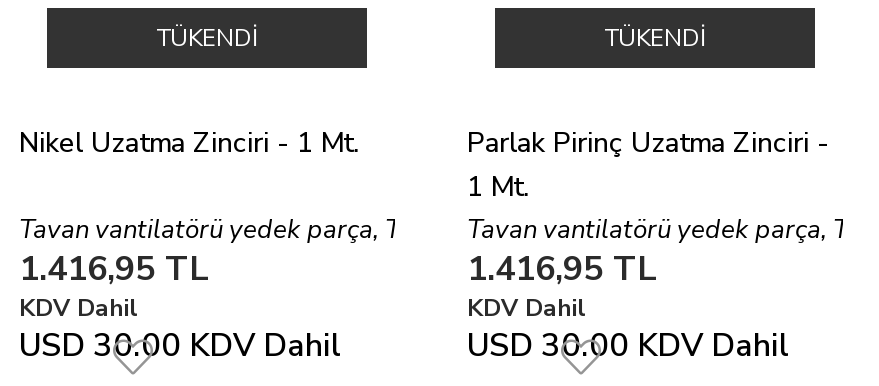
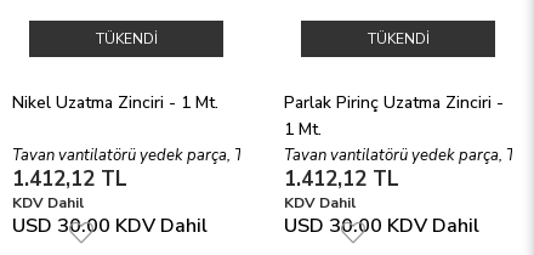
- 1.416,95 TL
+ 1.412,12 TL

- 1.416,95 TL
+ 1.412,12 TL
